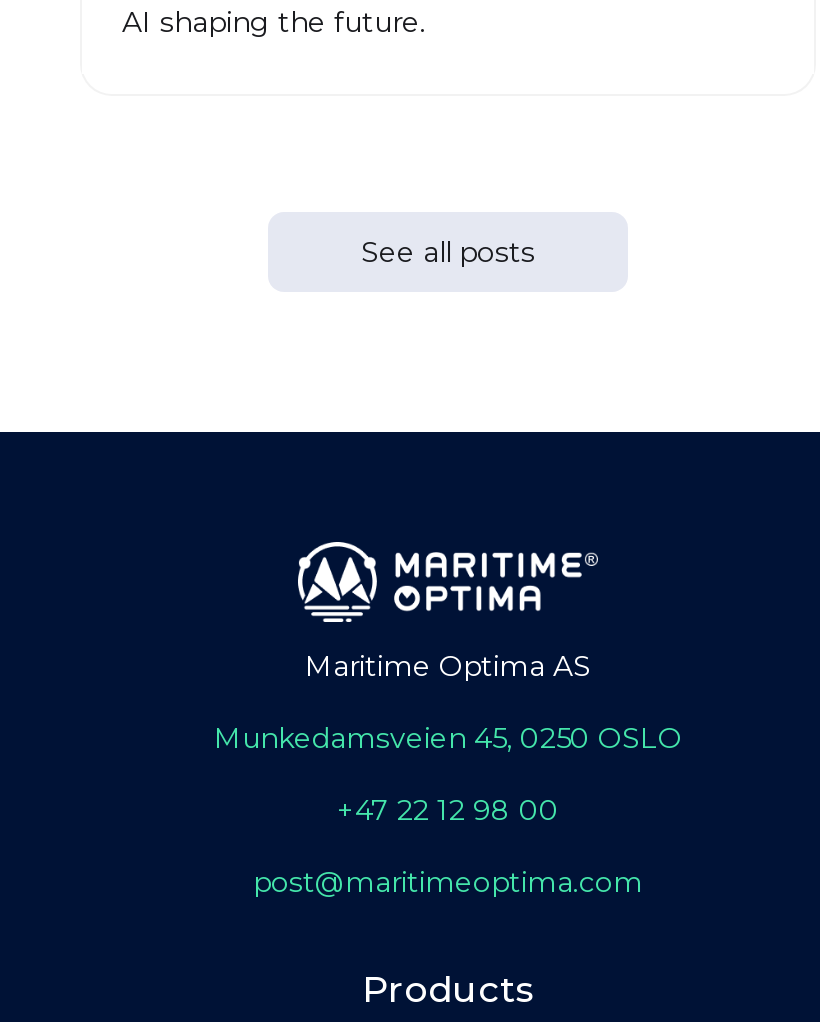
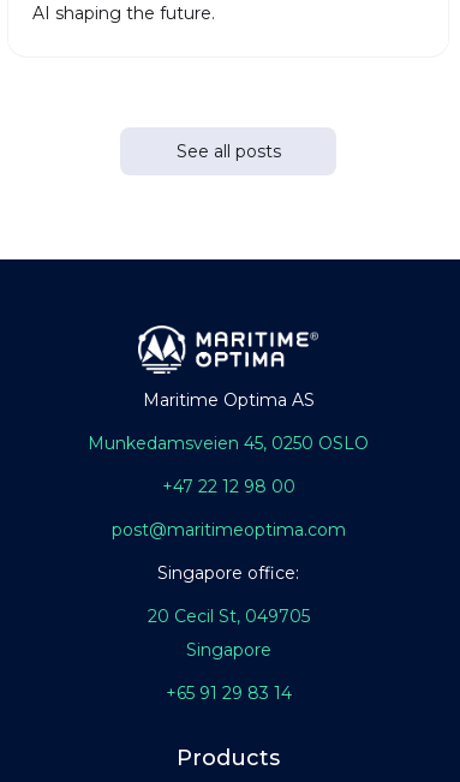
+ Singapore office:
+ 20 Cecil St, 049705
+ Singapore
+ +65 91 29 83 14
